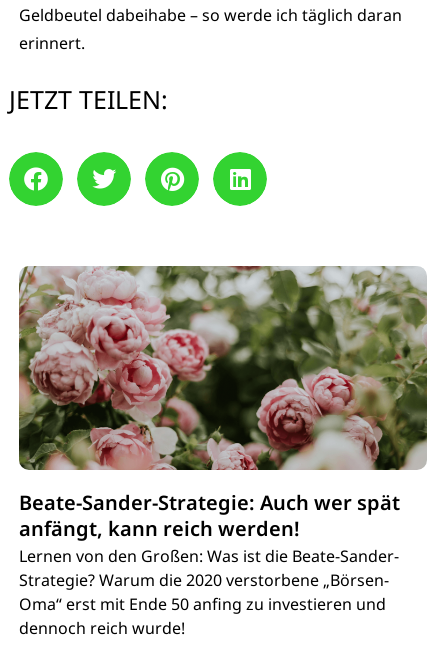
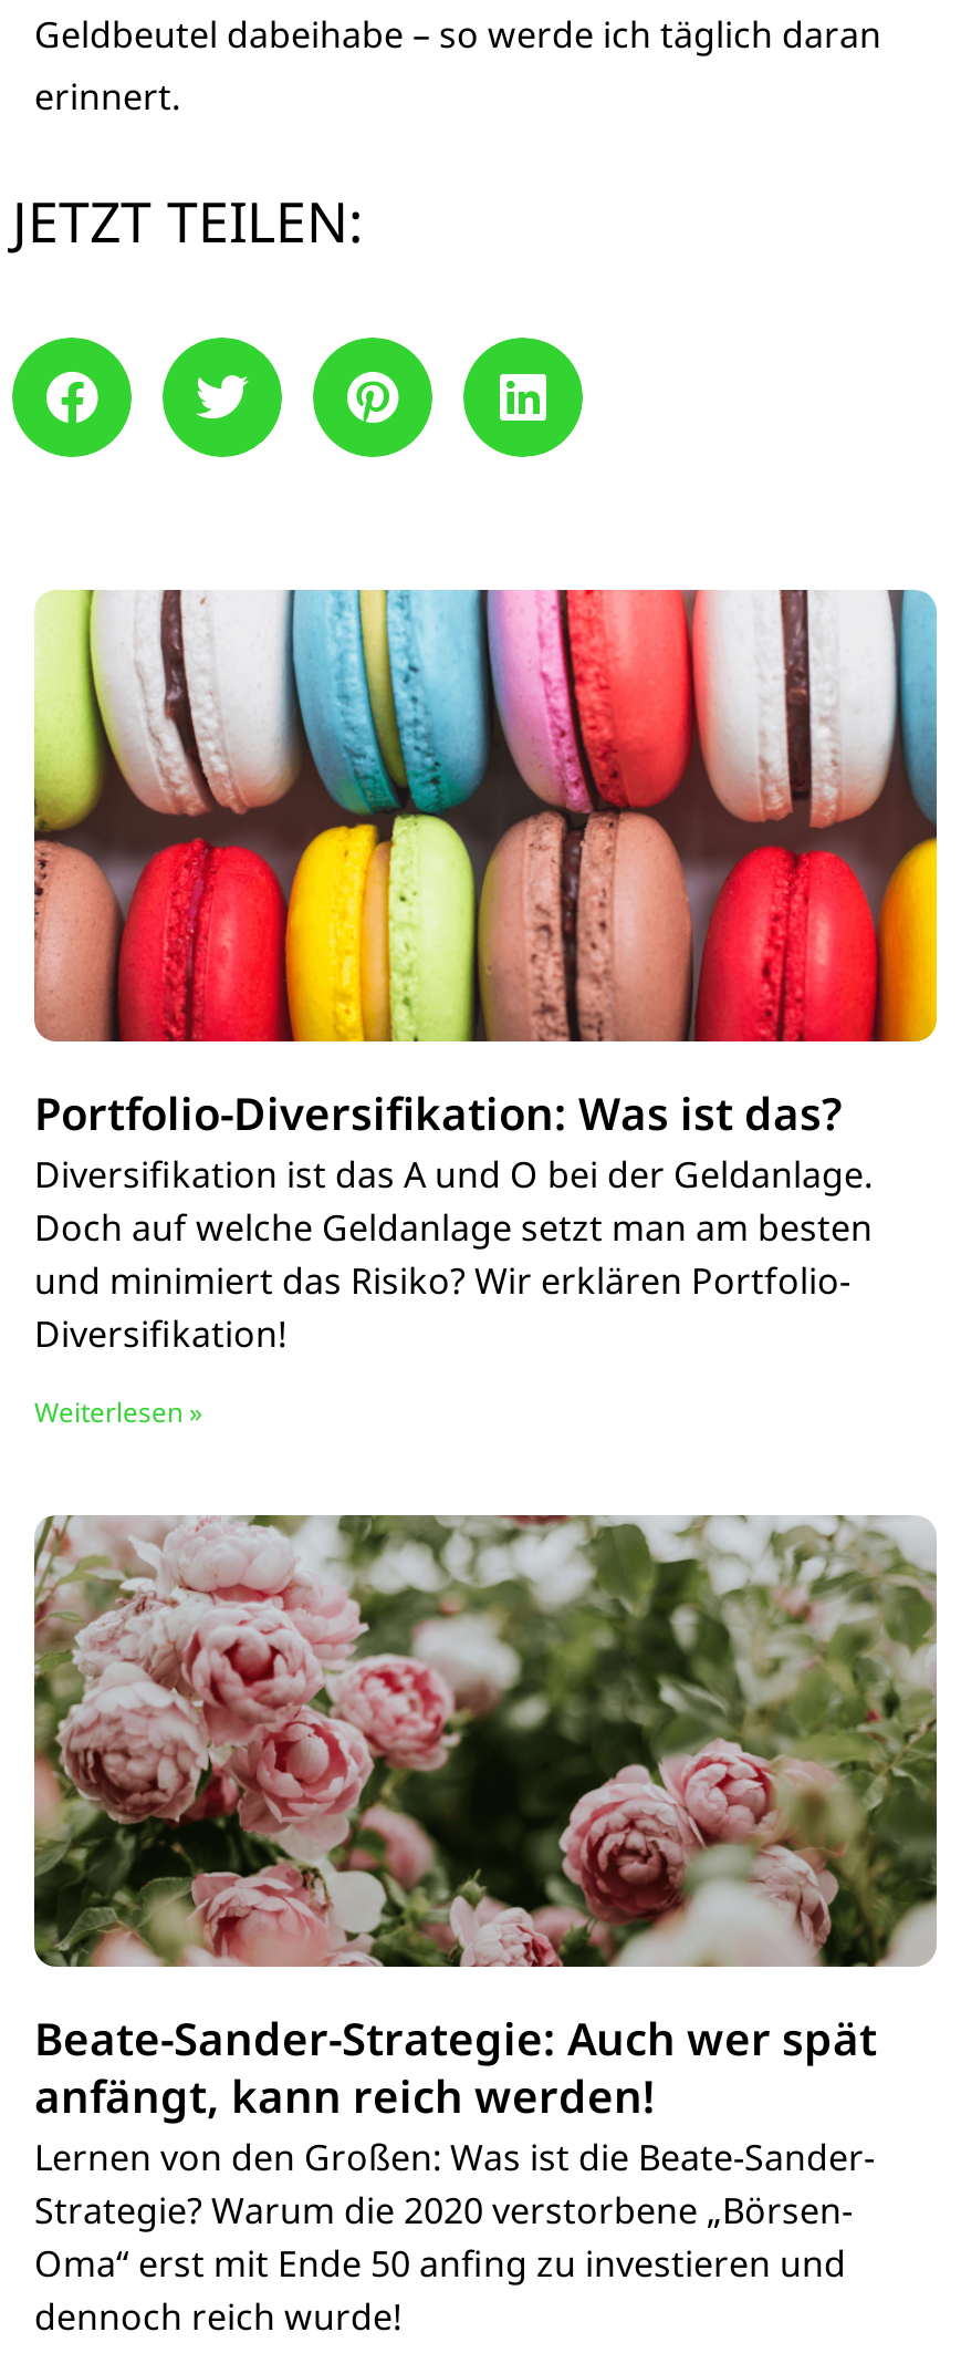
+ [image]
+ Portfolio-Diversifikation: Was ist das?
+ Diversifikation ist das A und O bei der Geldanlage.
+ Doch auf welche Geldanlage setzt man am besten
+ und minimiert das Risiko? Wir erklären Portfolio-
+ Diversifikation!
+ Weiterlesen »
